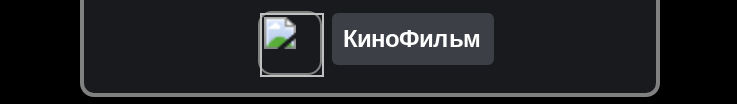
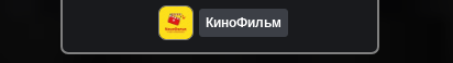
- [image]
+ [image]
